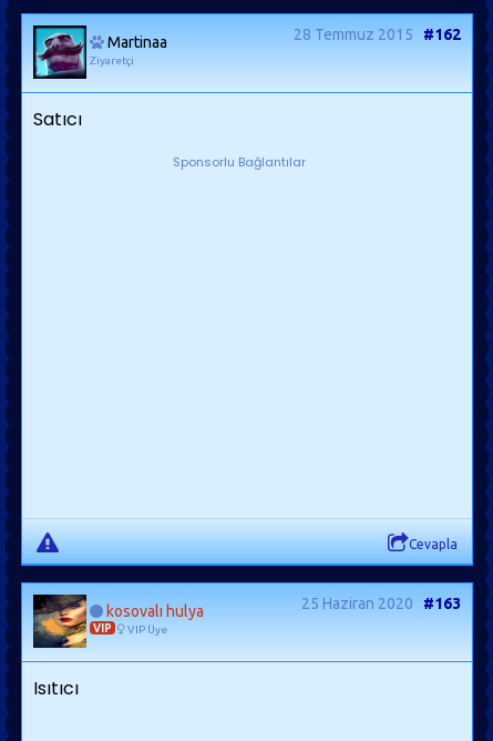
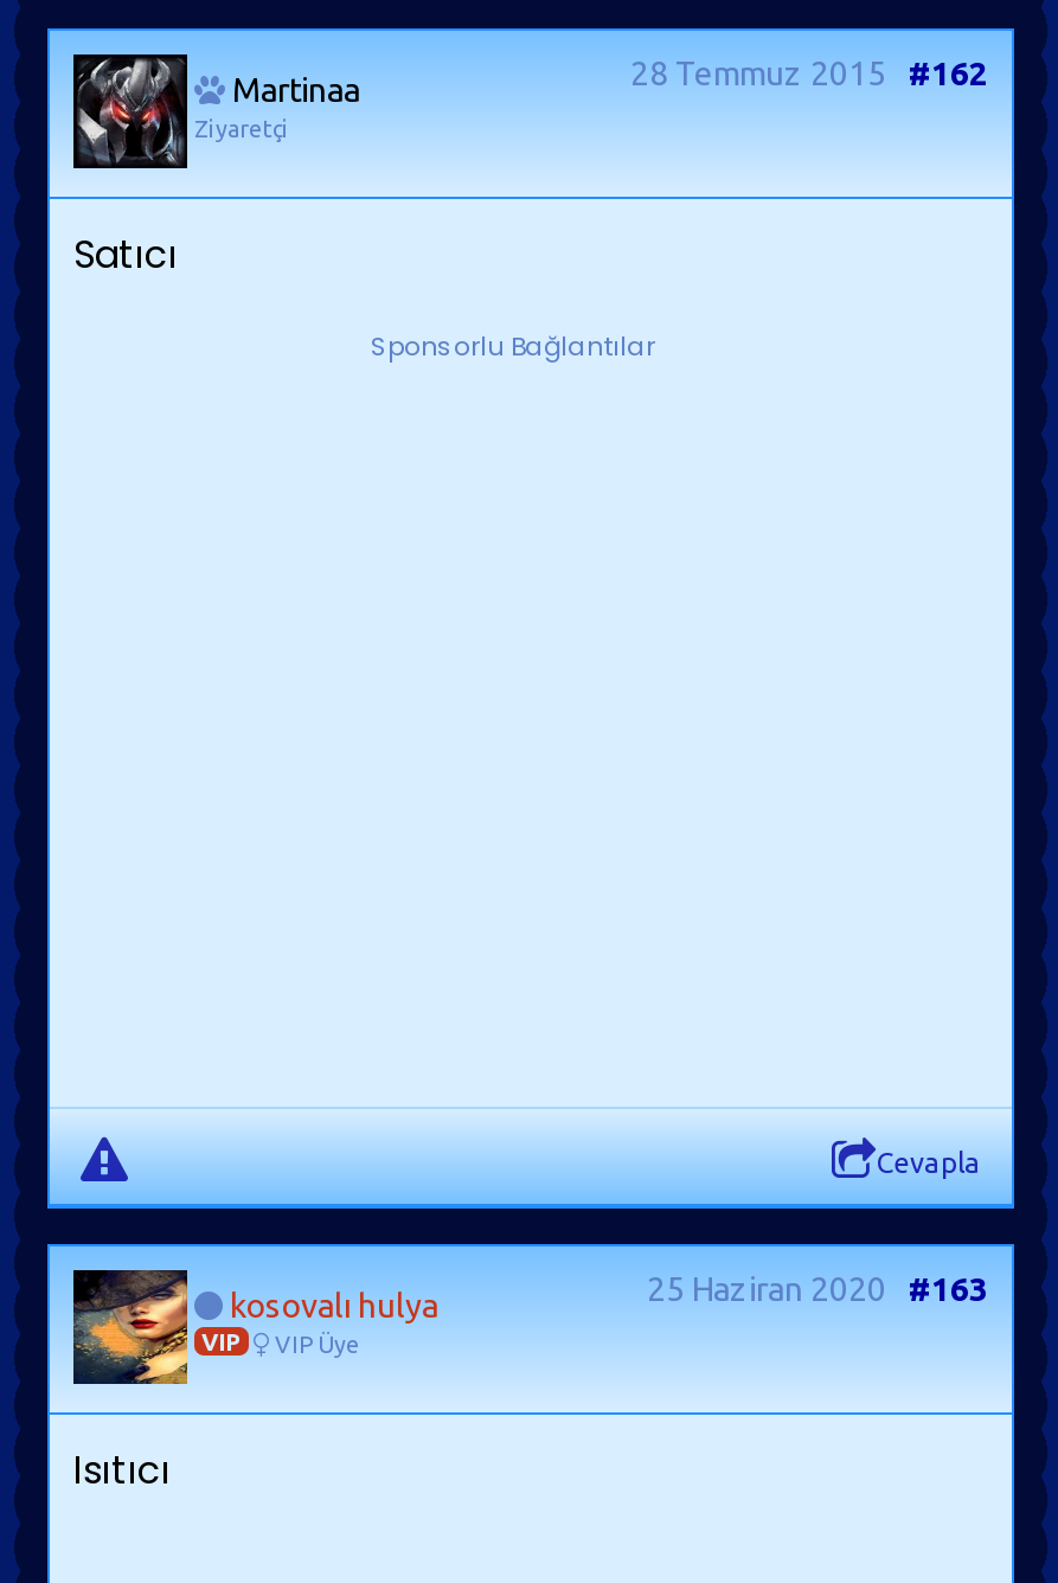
- [image]
+ [image]
